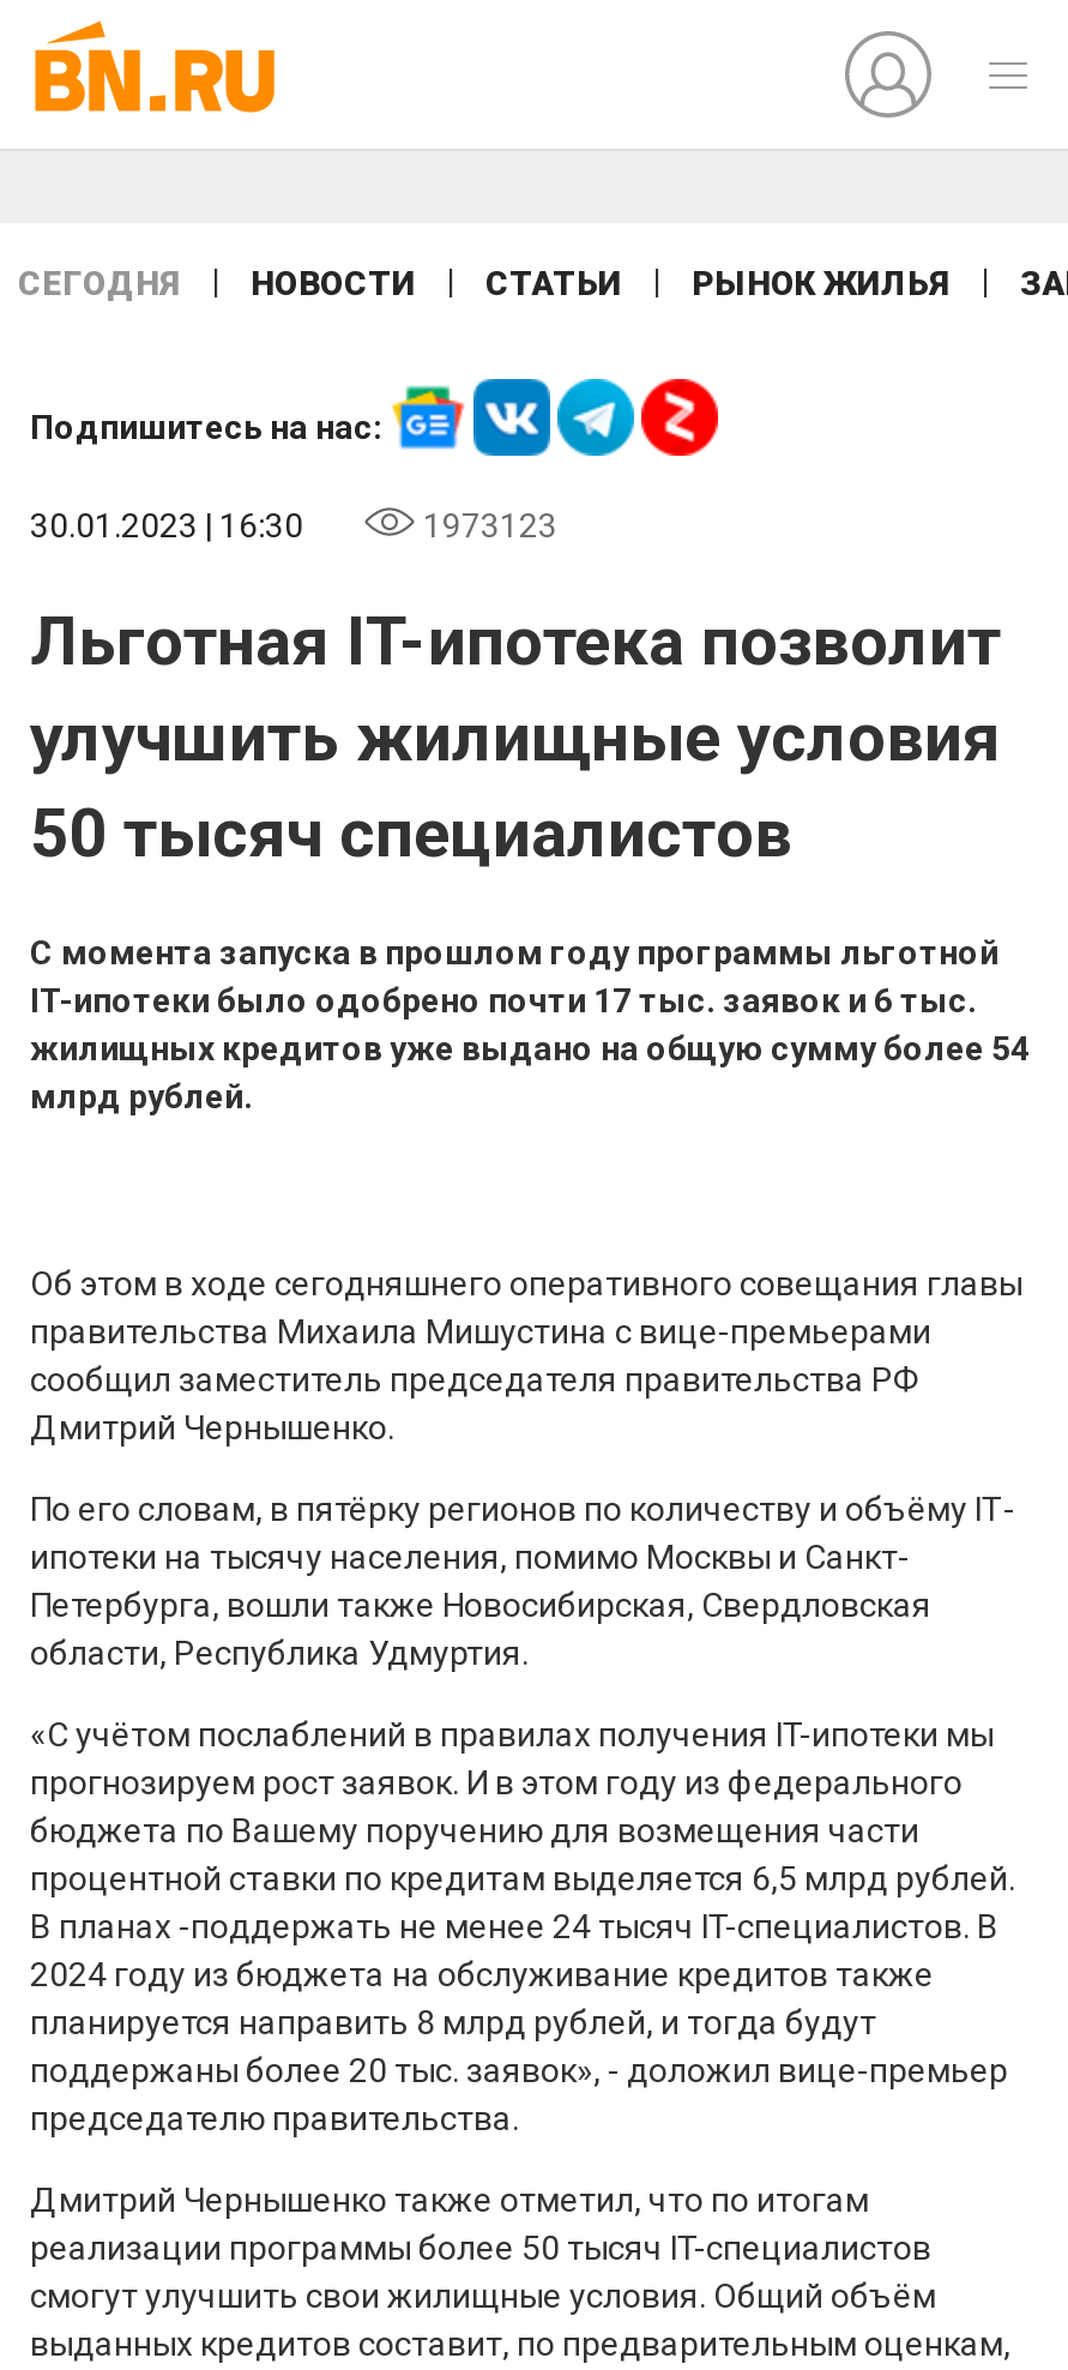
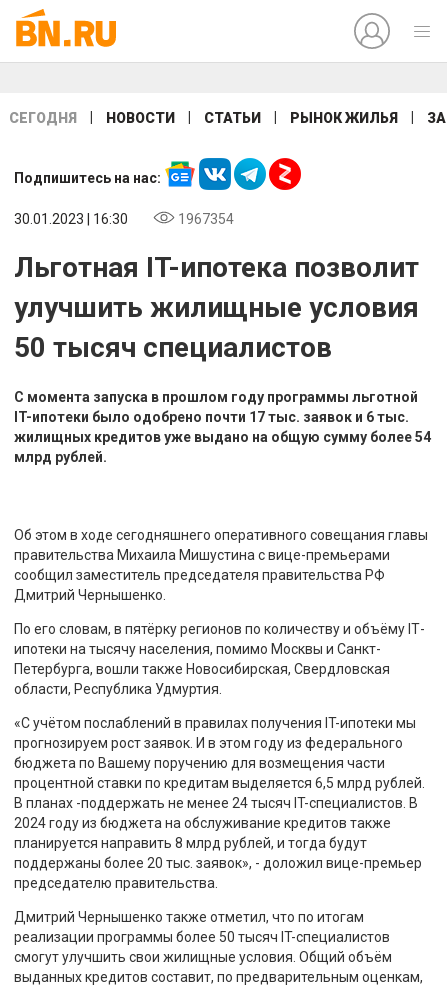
- 1973123
+ 1967354
